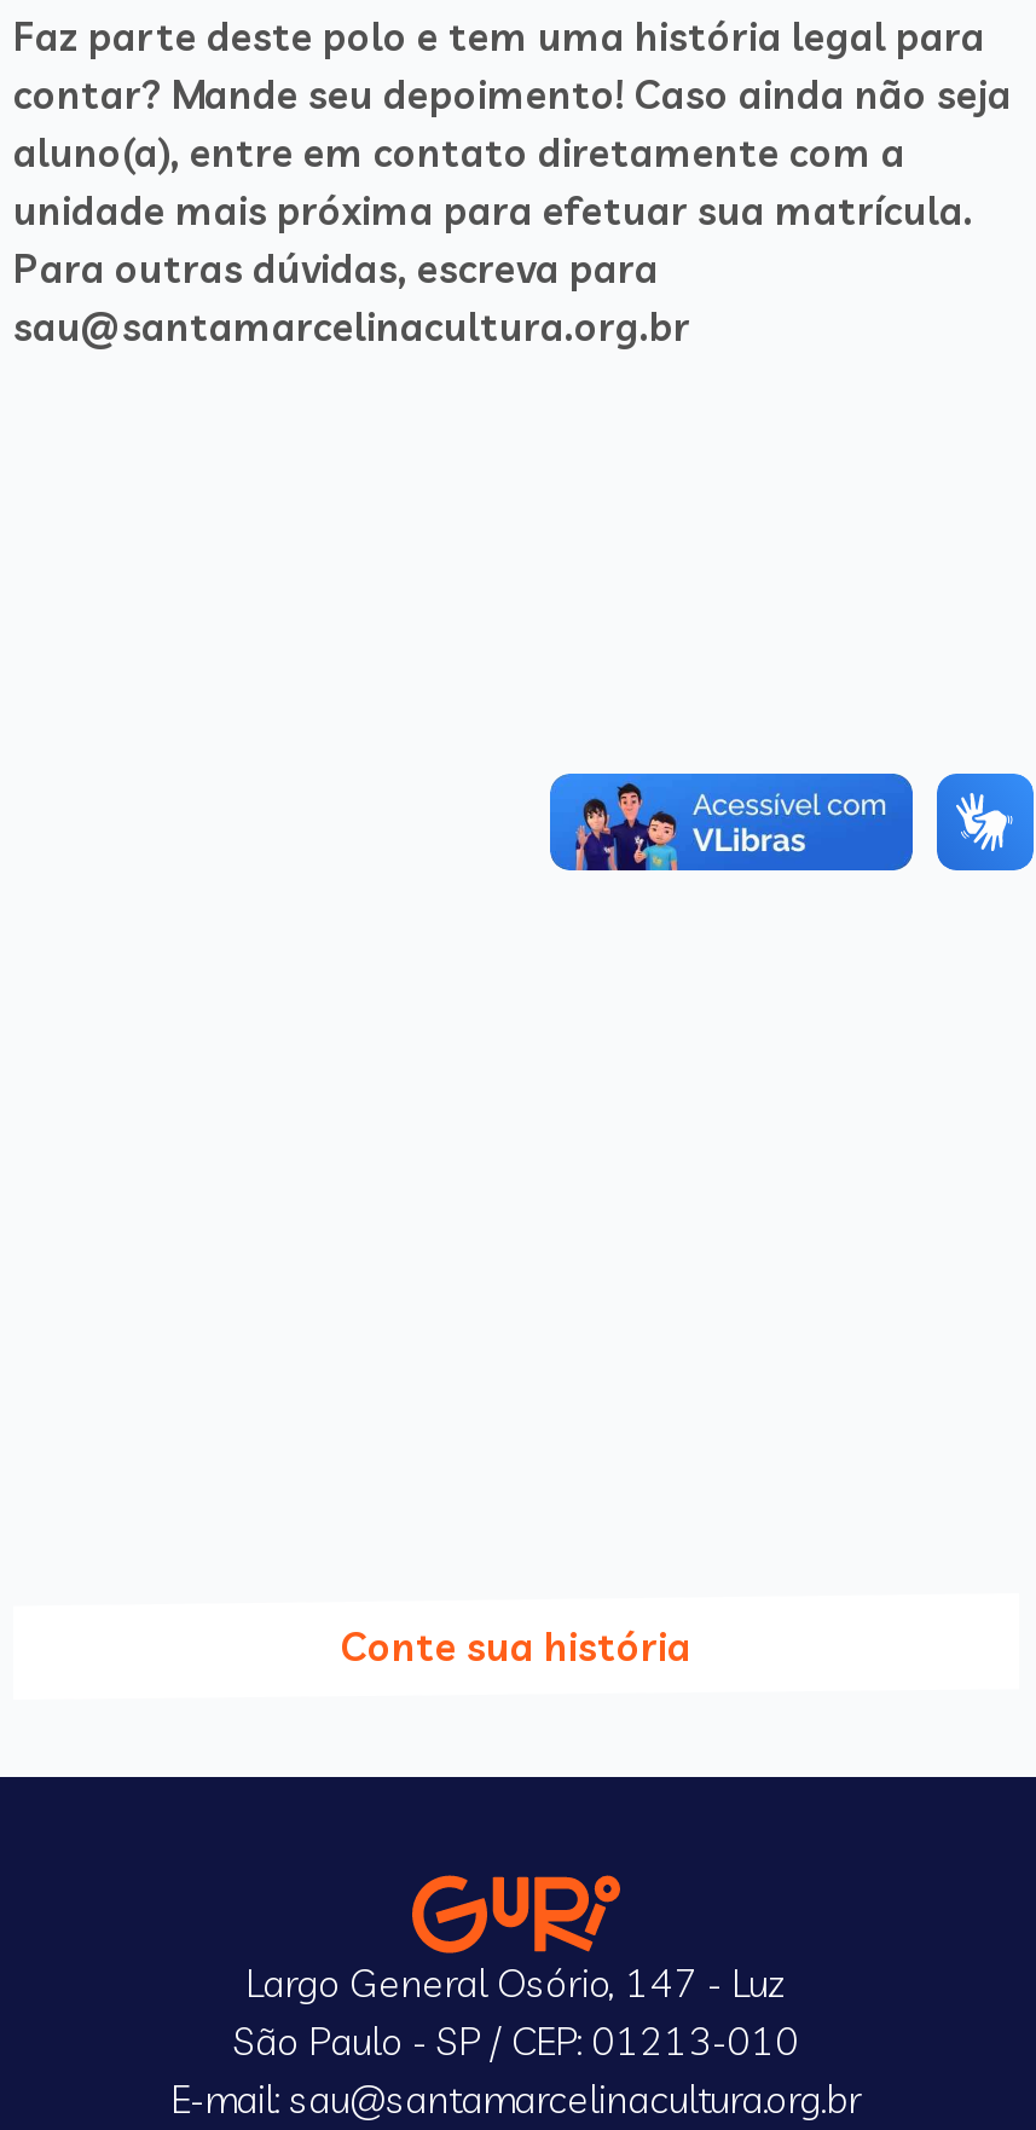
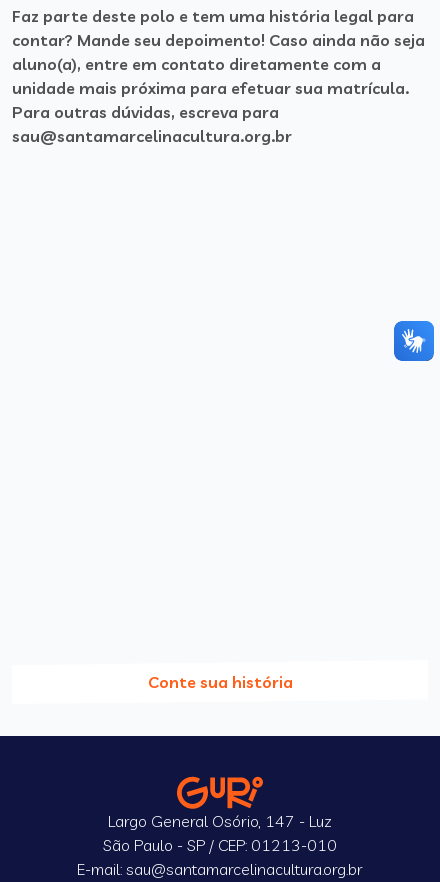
- [image]
